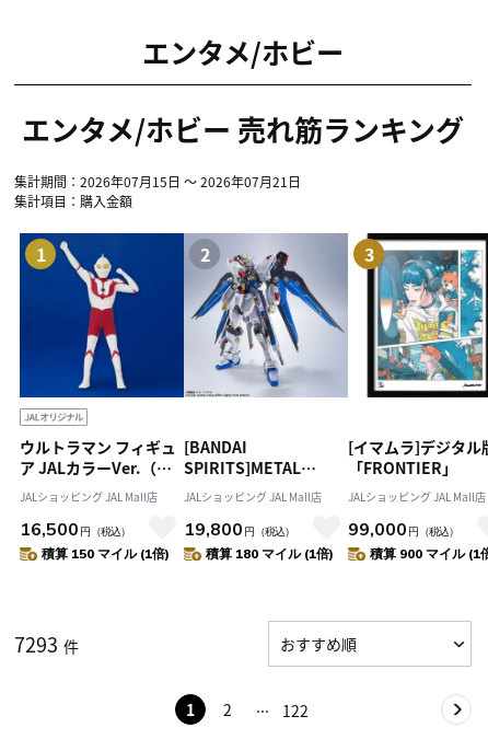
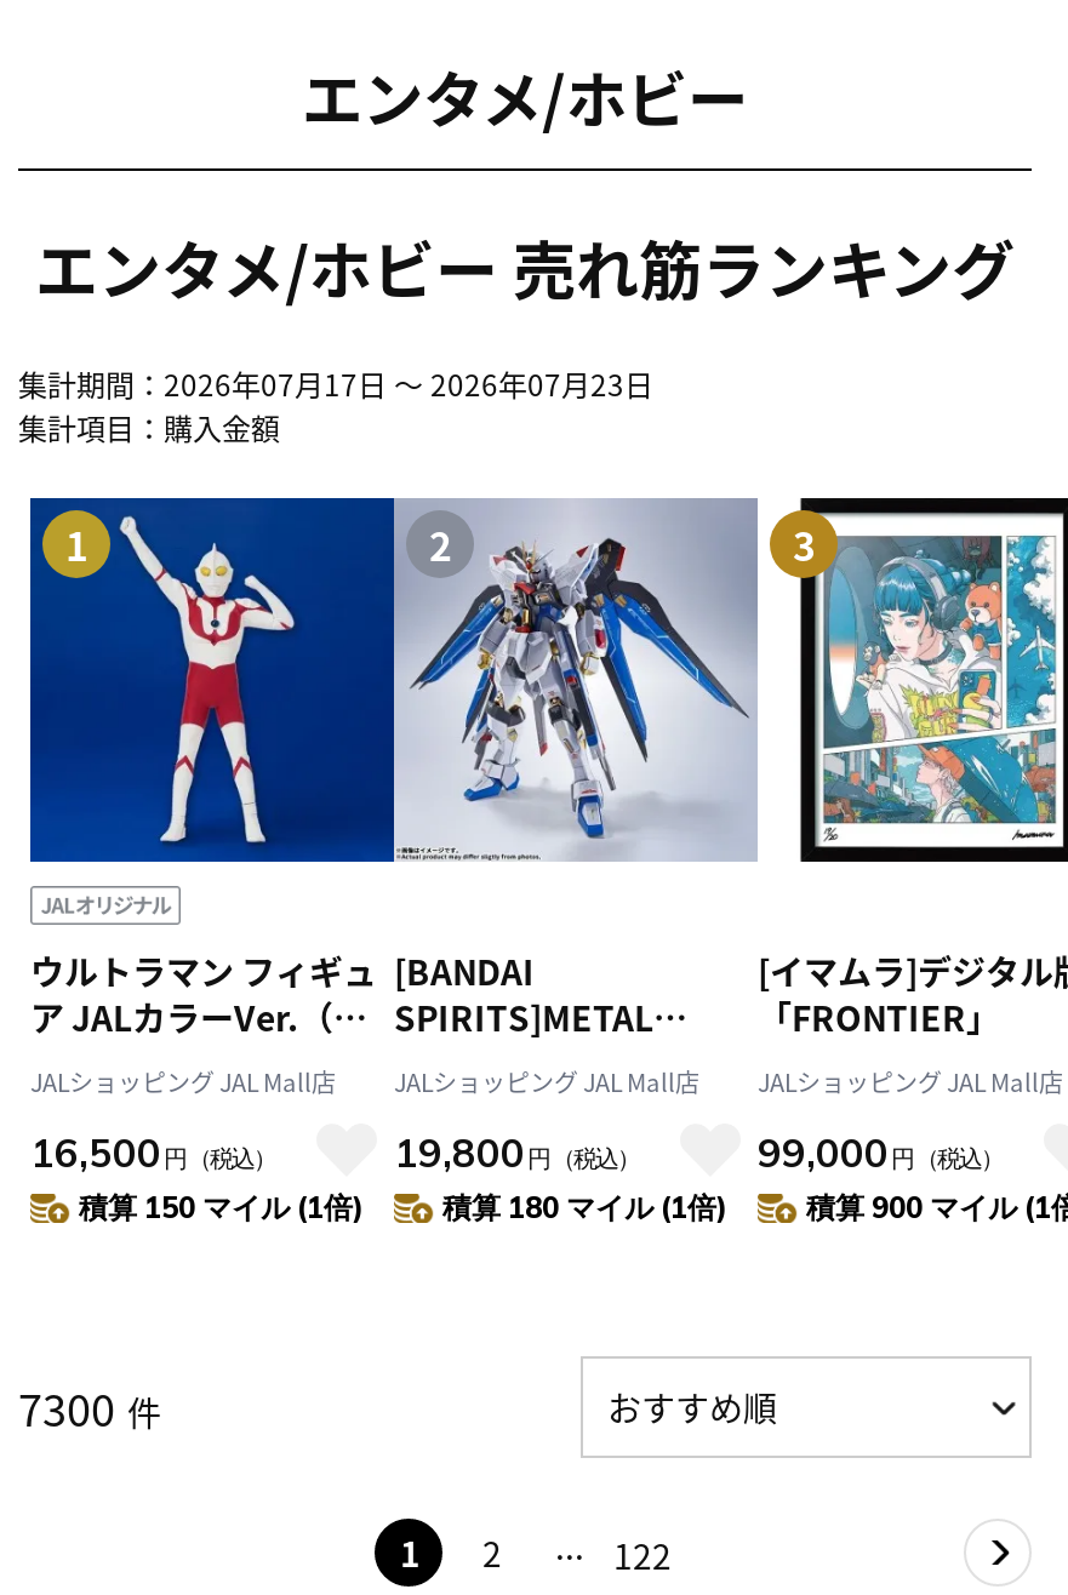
- 集計期間：2026年07月15日 ～ 2026年07月21日
+ 集計期間：2026年07月17日 ～ 2026年07月23日

- 7293 件
+ 7300 件
